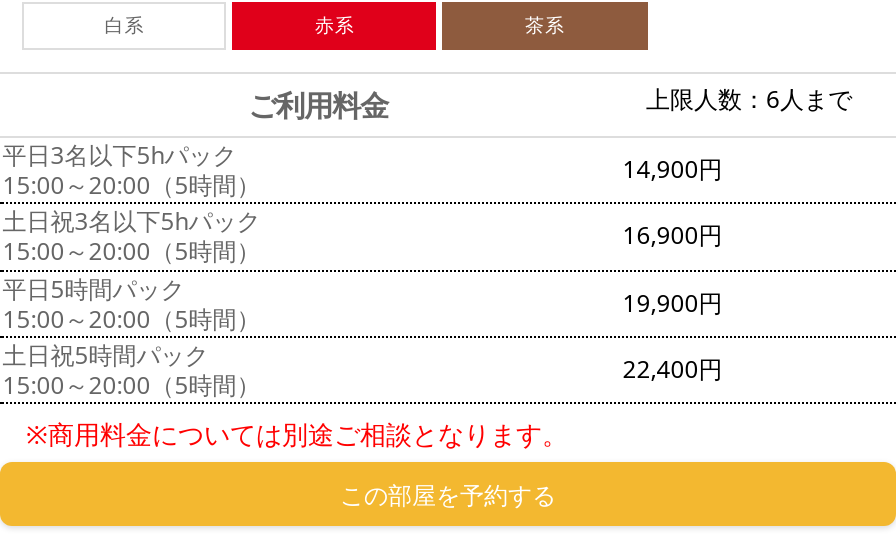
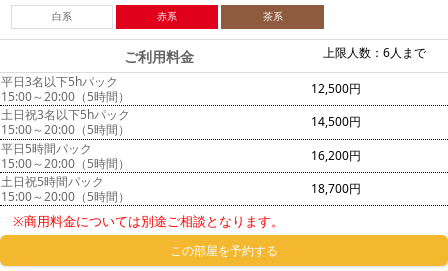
- 14,900円
+ 12,500円

- 16,900円
+ 14,500円

- 19,900円
+ 16,200円

- 22,400円
+ 18,700円
